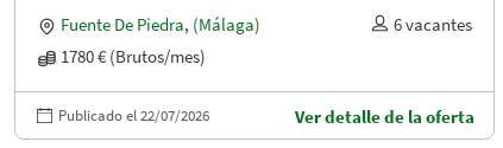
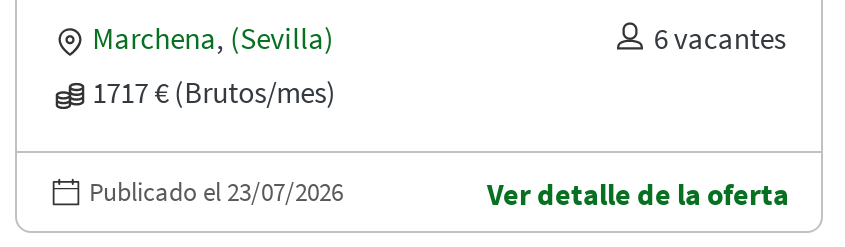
- Fuente De Piedra, (Málaga)
+ Marchena, (Sevilla)

- 1780 € (Brutos/mes)
+ 1717 € (Brutos/mes)

- Publicado el 22/07/2026
+ Publicado el 23/07/2026
